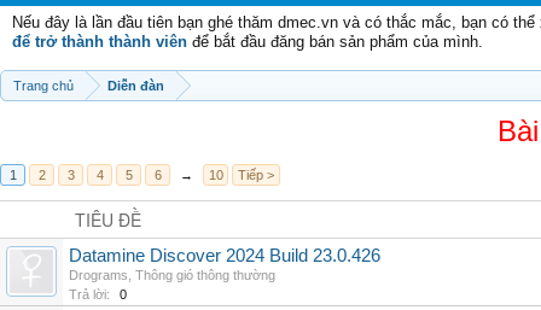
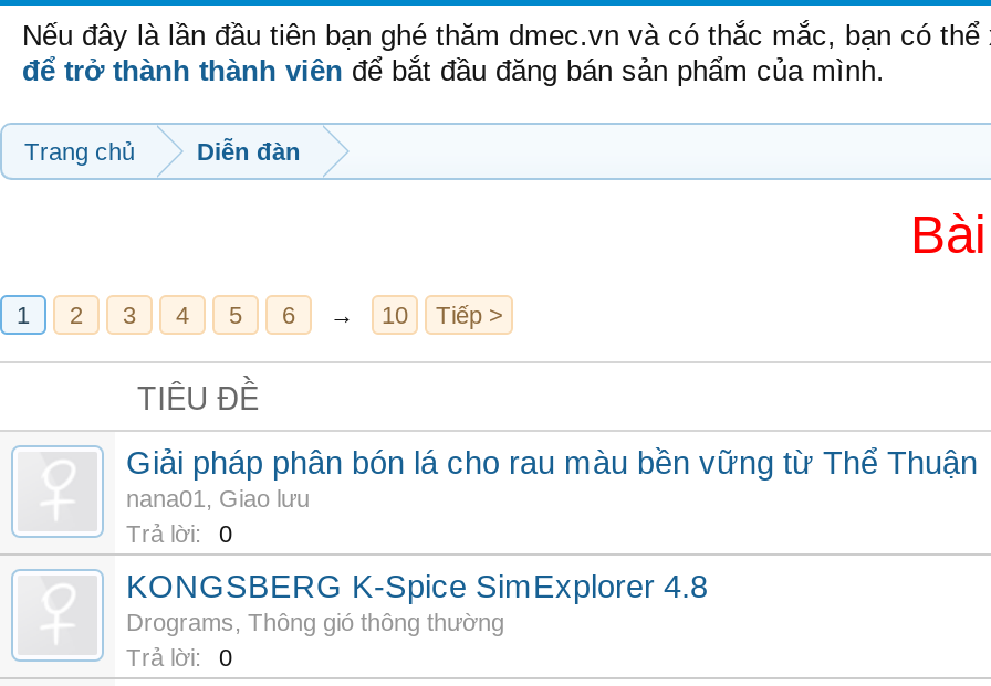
- Datamine Discover 2024 Build 23.0.426
+ Giải pháp phân bón lá cho rau màu bền vững từ Thể Thuận
+ nana01, Giao lưu
+ Trả lời:
+ 0
+ KONGSBERG K-Spice SimExplorer 4.8
